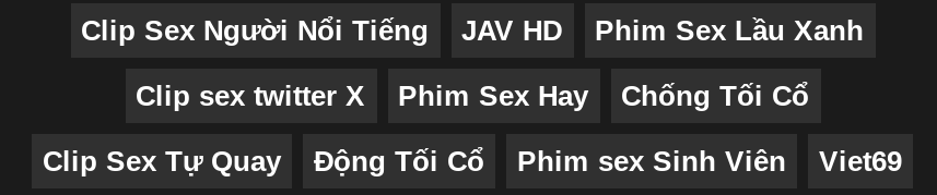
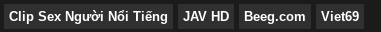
- Phim Sex Lầu Xanh
- Clip sex twitter X
- Phim Sex Hay
- Chống Tối Cổ
- Clip Sex Tự Quay
- Động Tối Cổ
- Phim sex Sinh Viên
+ Beeg.com
